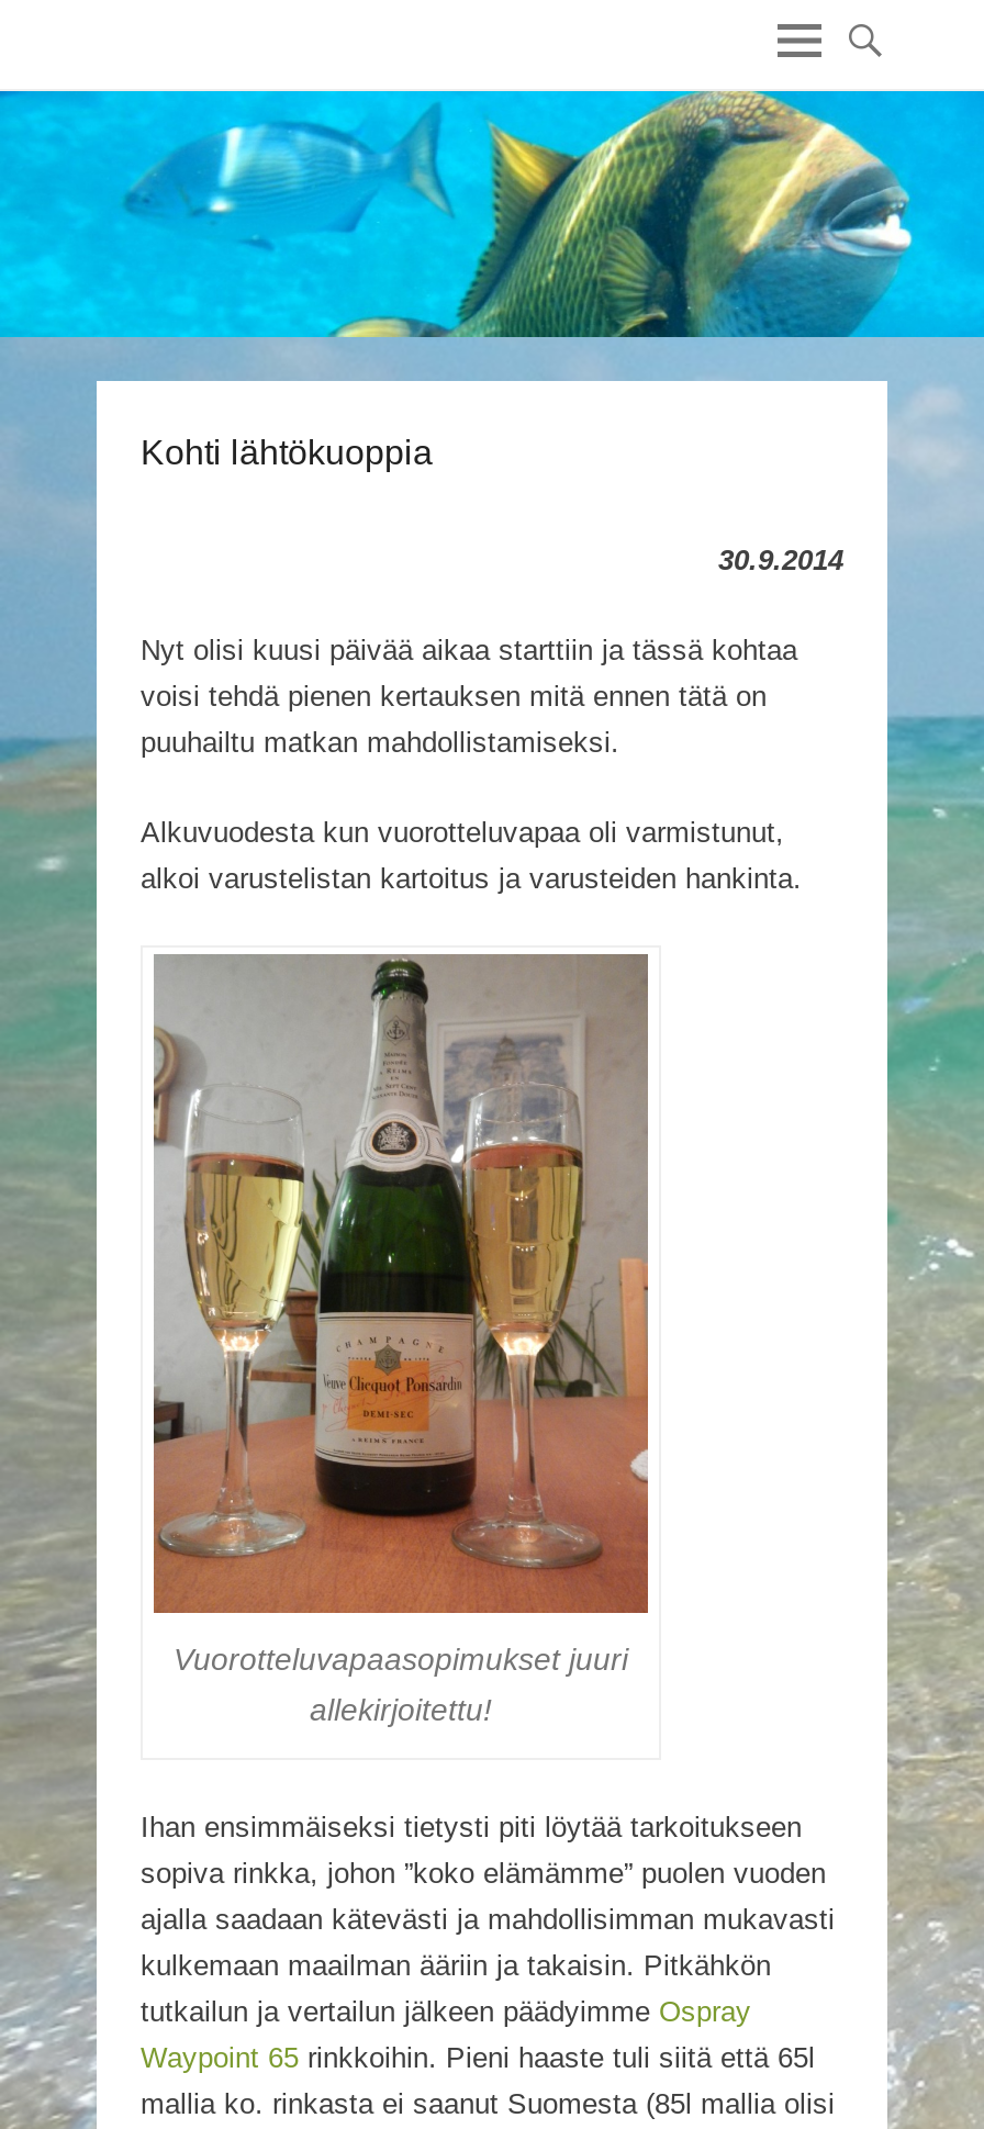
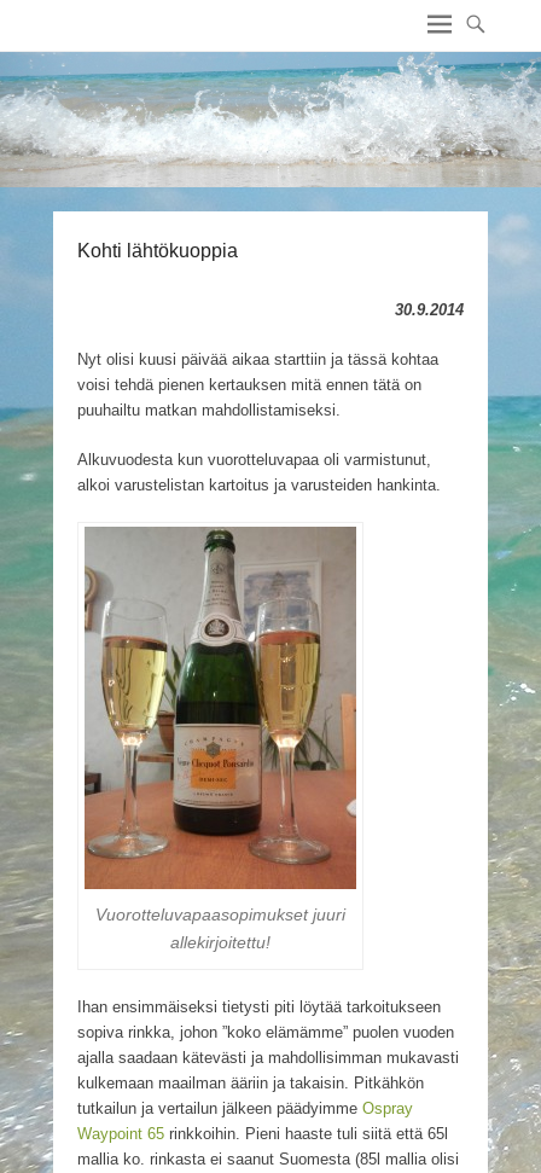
- [image]
+ [image]
